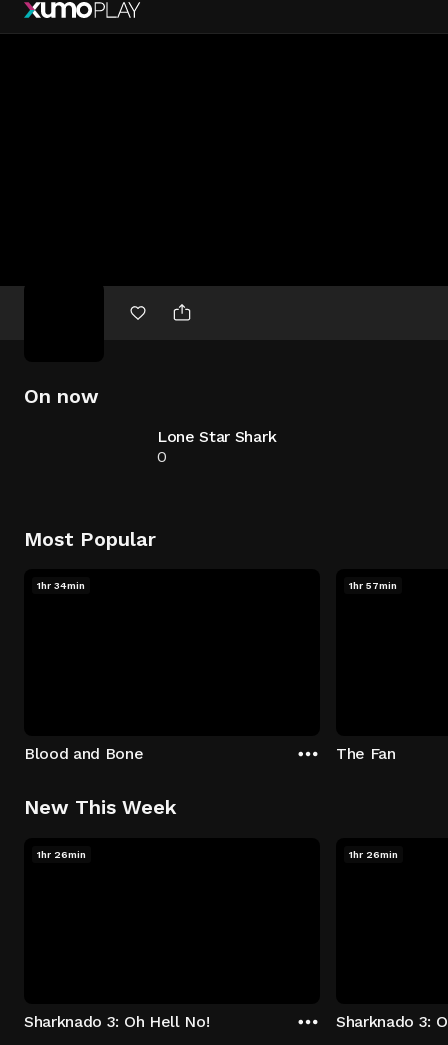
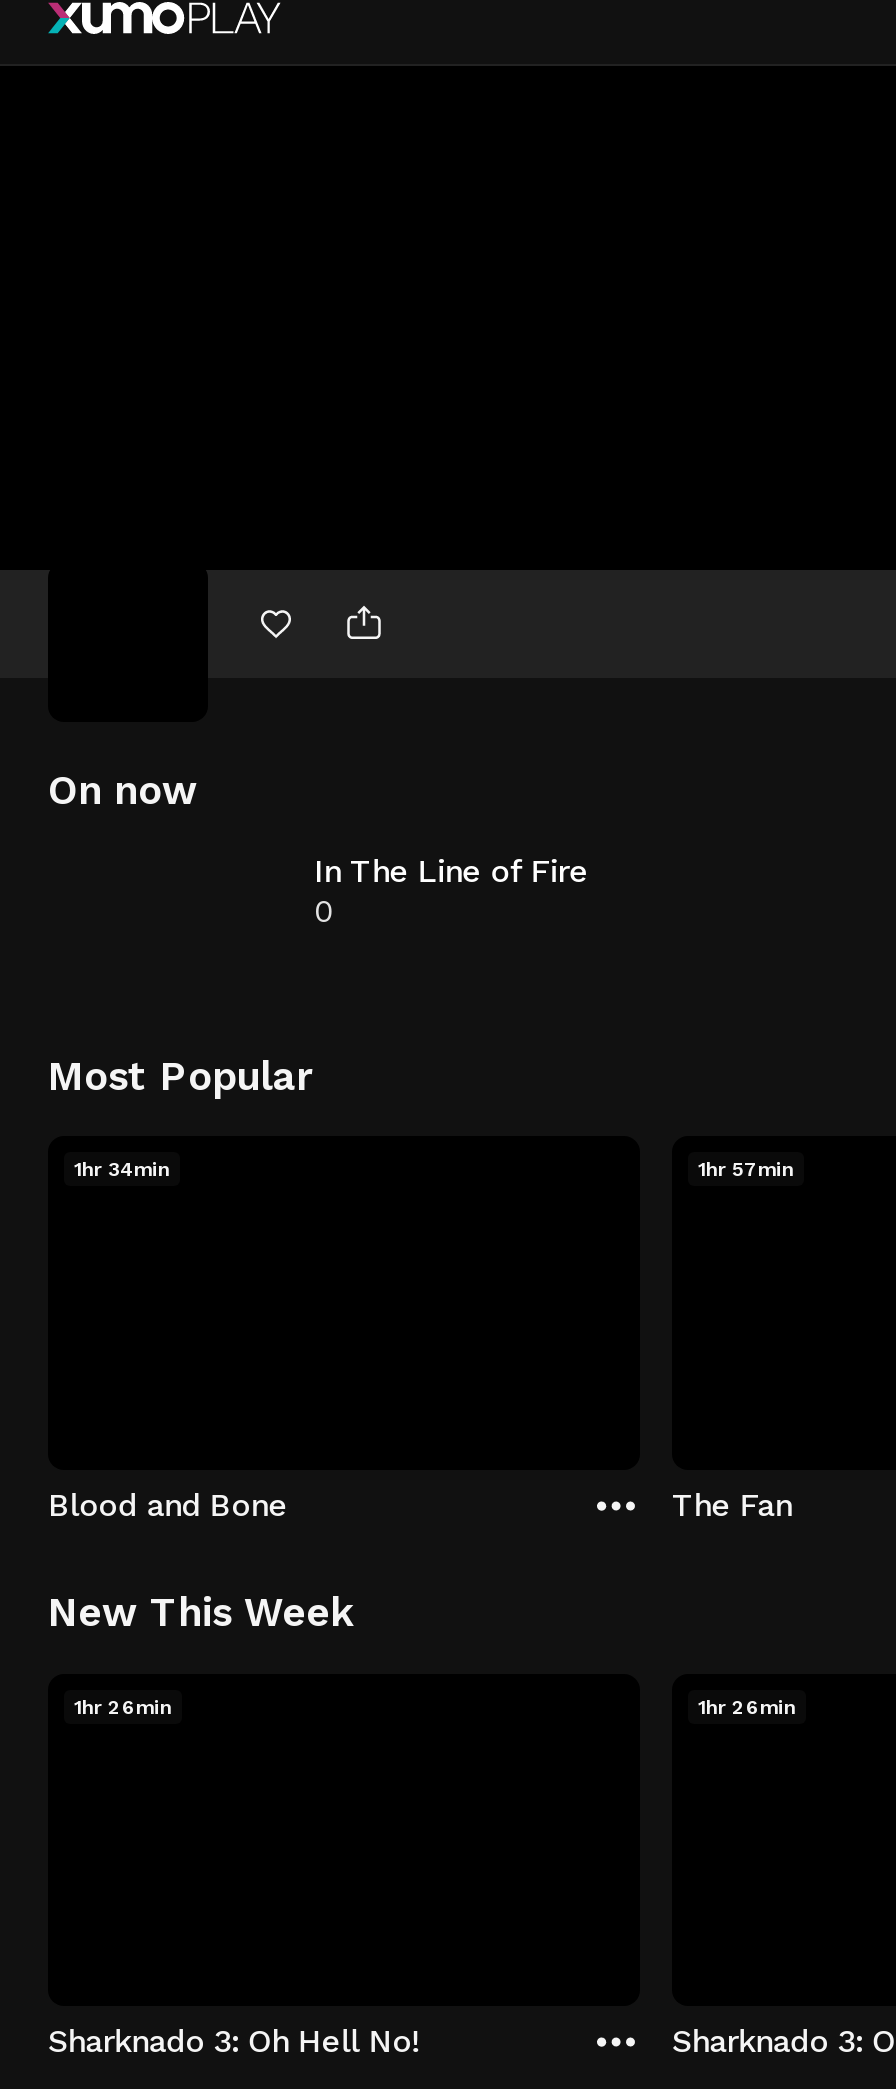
- Lone Star Shark
+ In The Line of Fire
